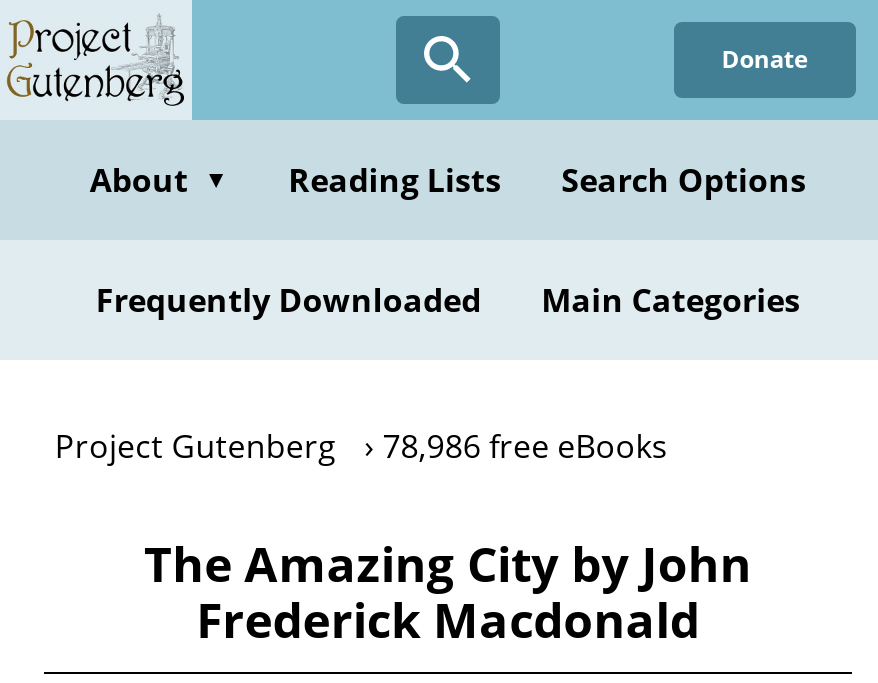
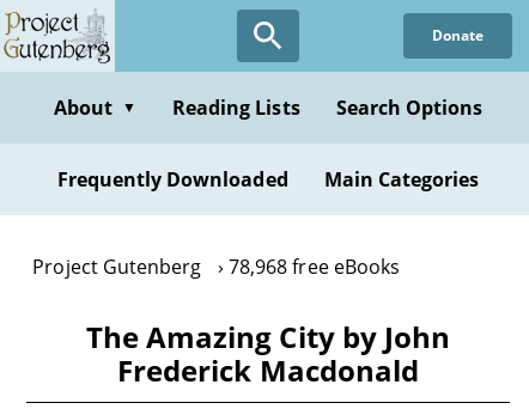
- Project Gutenberg 78,986 free eBooks
+ Project Gutenberg 78,968 free eBooks
